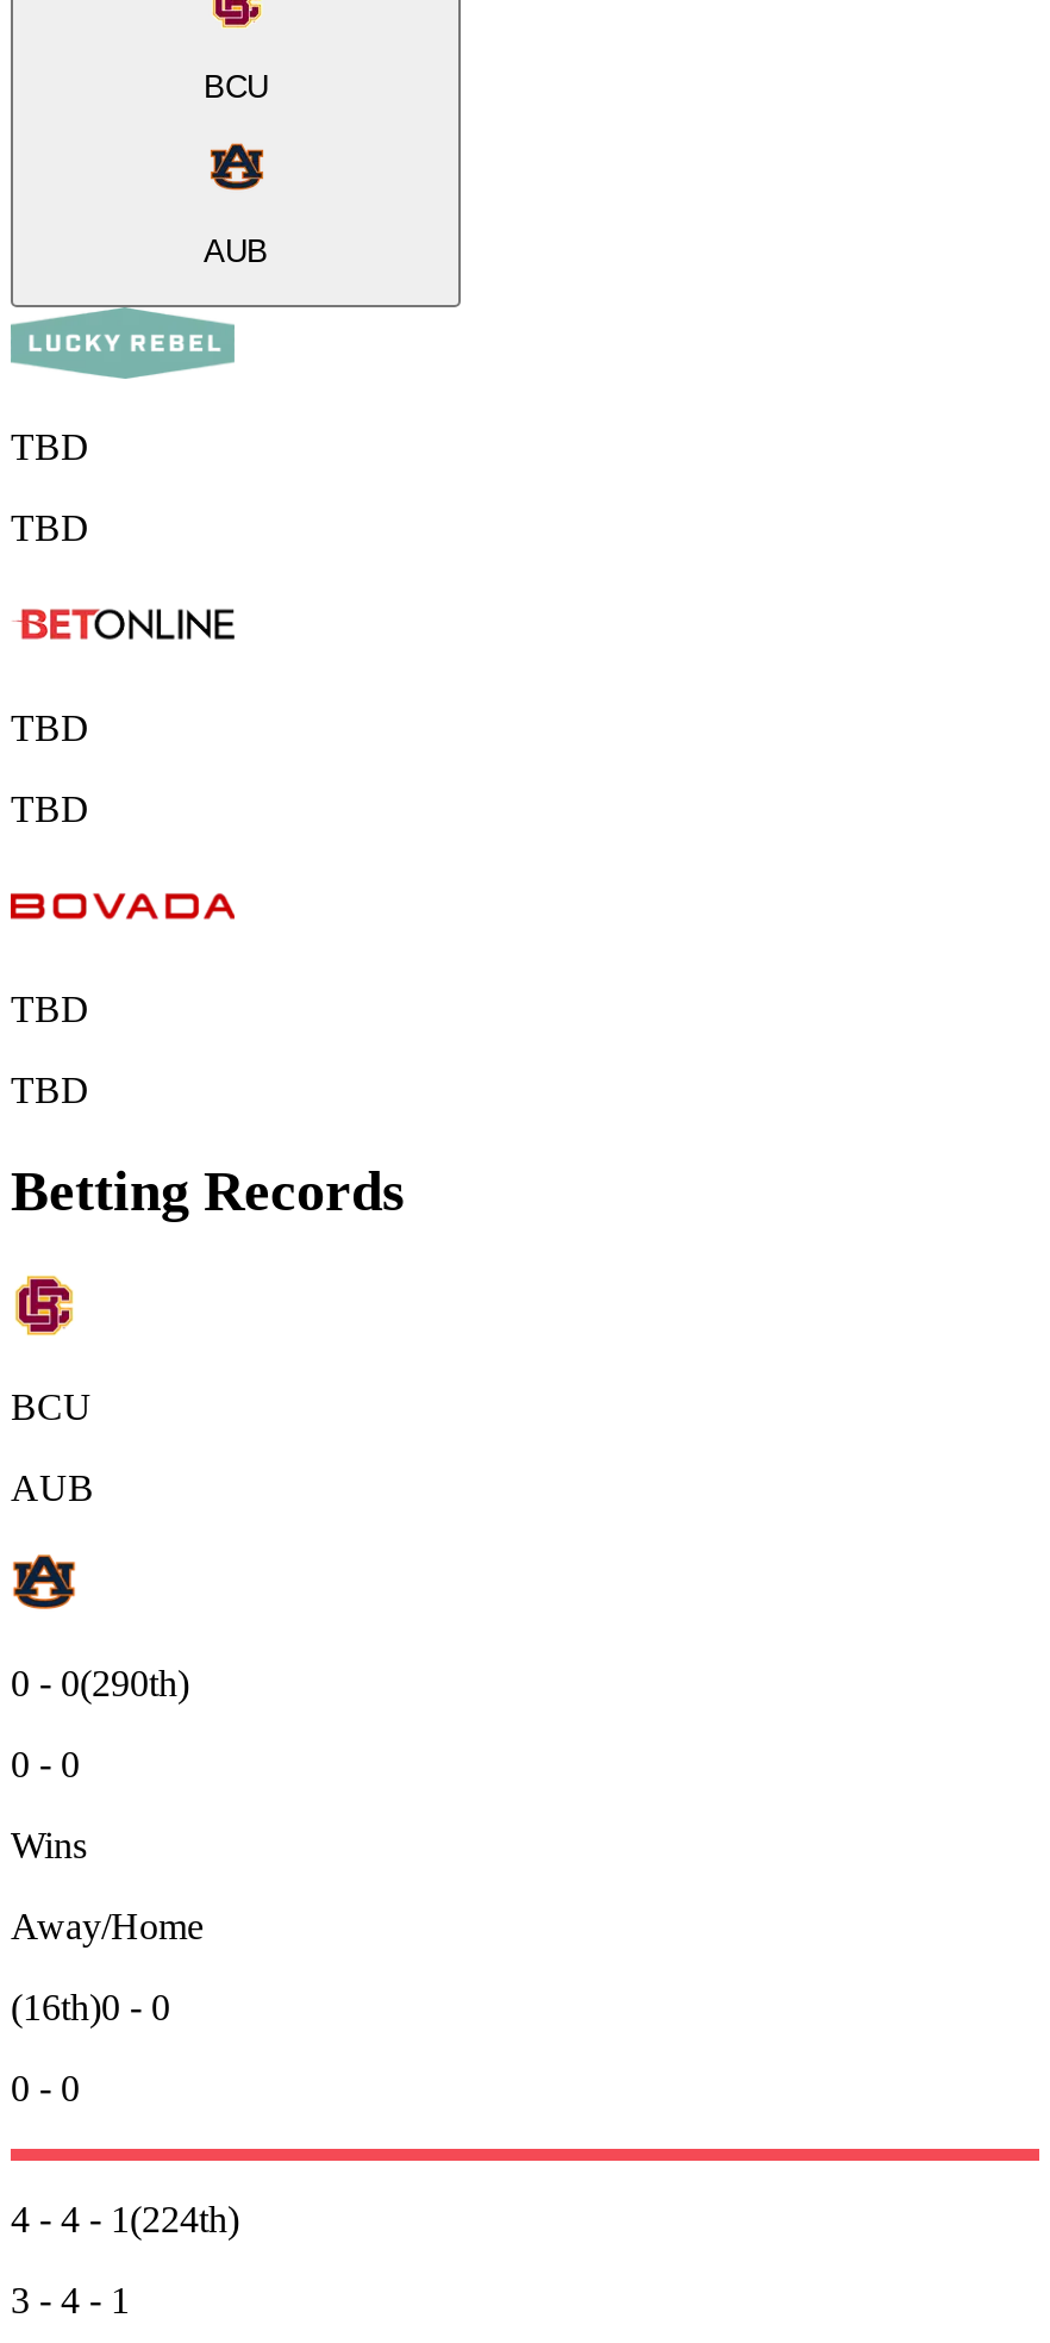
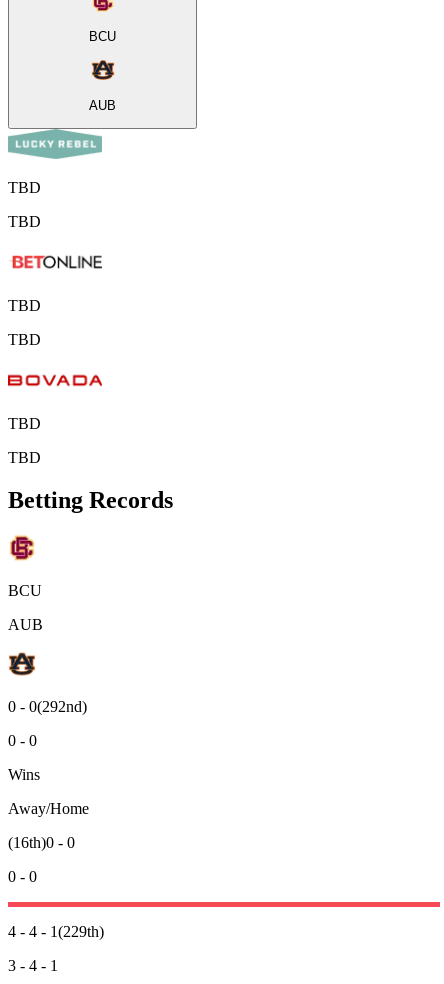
- 0 - 0(290th)
+ 0 - 0(292nd)

- 4 - 4 - 1 (224th)
+ 4 - 4 - 1 (229th)
